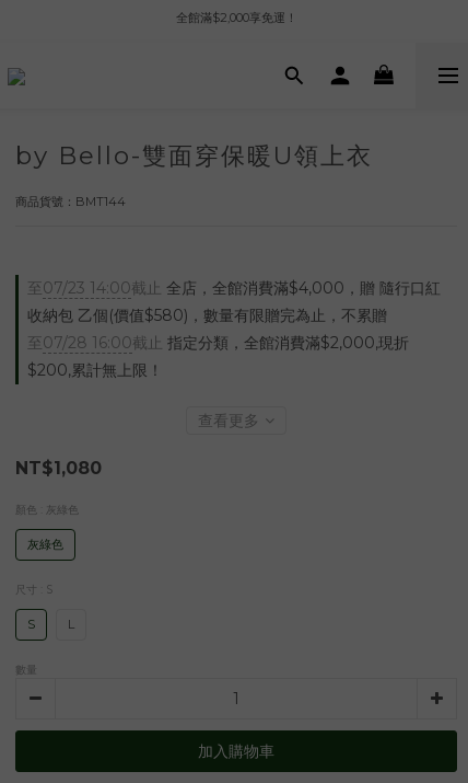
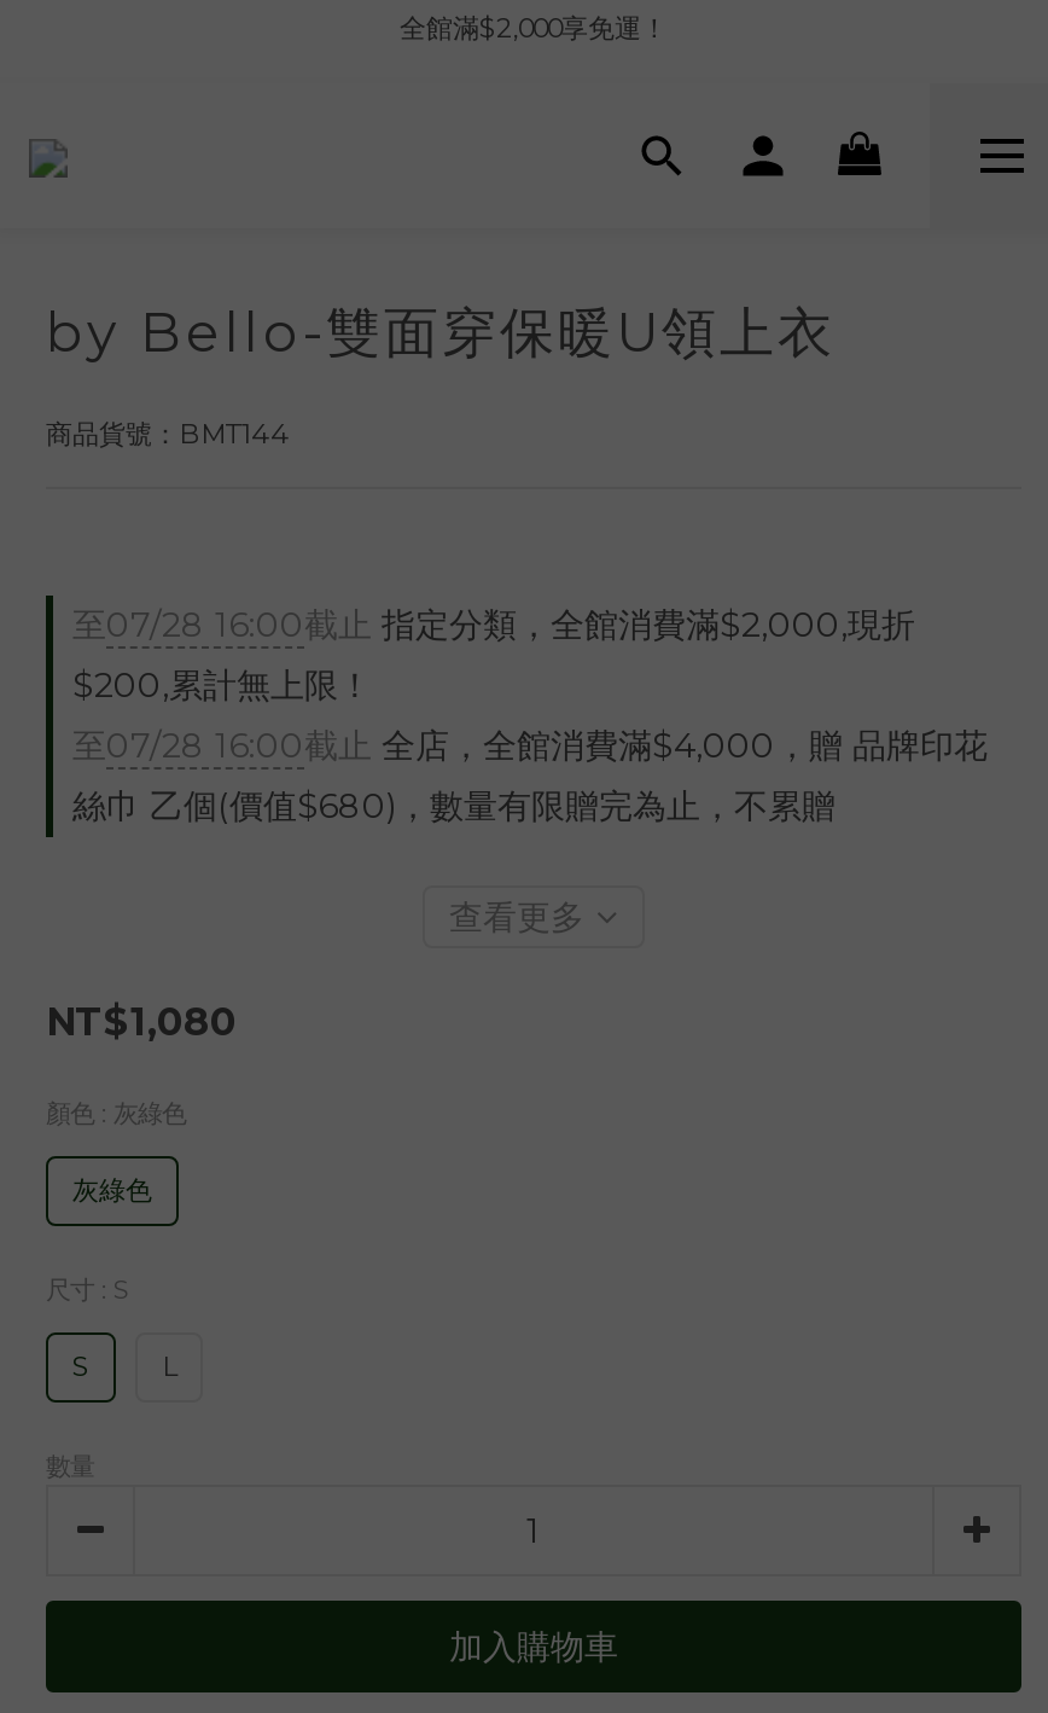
- 至07/23 14:00截止全店，全館消費滿$4,000，贈 隨行口紅
- 收納包 乙個(價值$580)，數量有限贈完為止，不累贈

moved up: 至07/28 16:00截止指定分類，全館消費滿$2,000,現折 | $200,累計無上限！

+ 至07/28 16:00截止全店，全館消費滿$4,000，贈 品牌印花
+ 絲巾 乙個(價值$680)，數量有限贈完為止，不累贈
